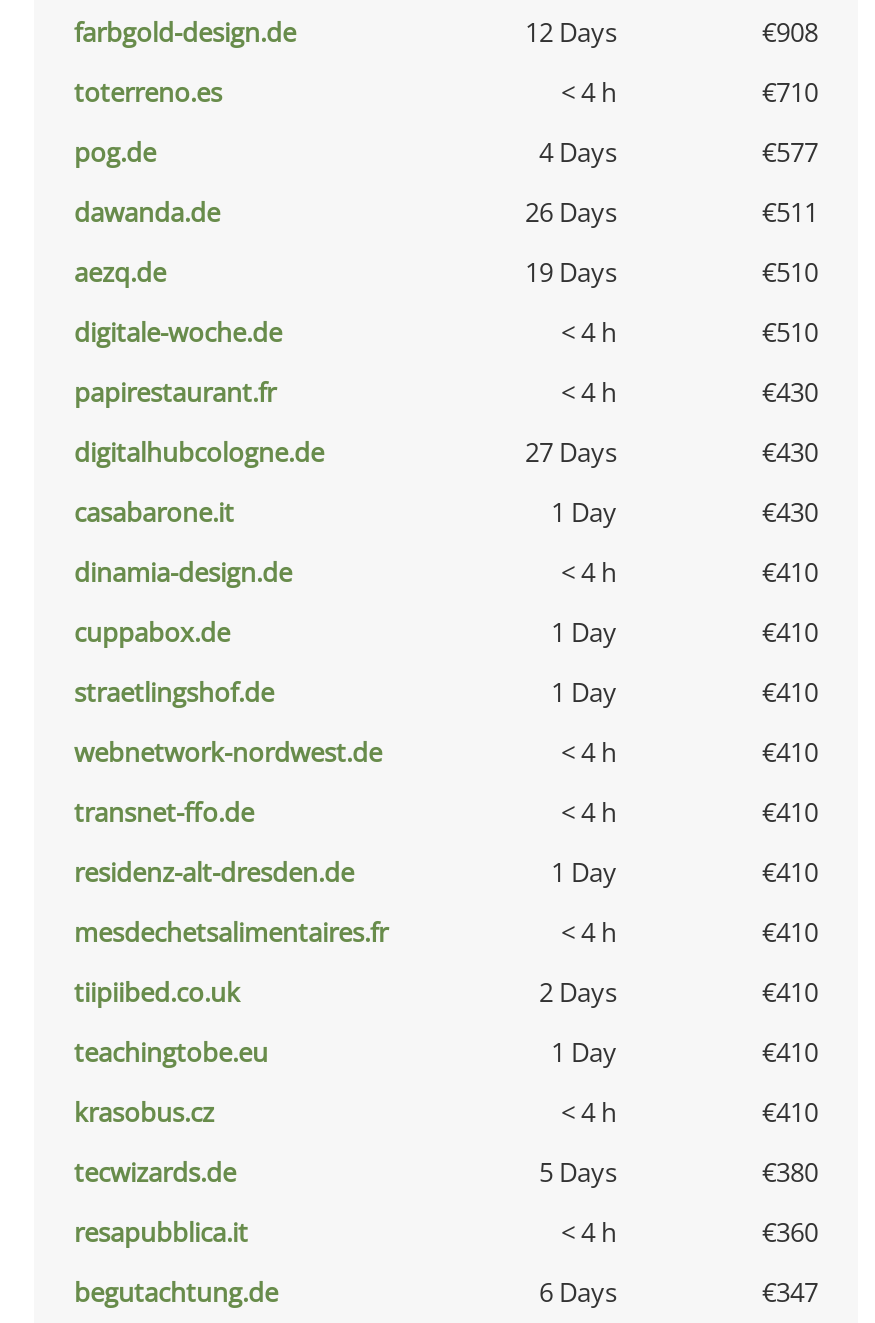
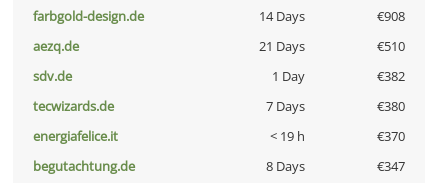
- 12 Days
+ 14 Days

- toterreno.es
- < 4 h
- €710
- pog.de
- 4 Days
- €577
- dawanda.de
- 26 Days
- €511

- 19 Days
+ 21 Days

- digitale-woche.de
- < 4 h
- €510
- papirestaurant.fr
- < 4 h
- €430
- digitalhubcologne.de
- 27 Days
- €430
- casabarone.it
+ sdv.de

- €430
- dinamia-design.de
- < 4 h
- €410
- cuppabox.de
- 1 Day
- €410
- straetlingshof.de
- 1 Day
- €410
- webnetwork-nordwest.de
- < 4 h
- €410
- transnet-ffo.de
- < 4 h
- €410
- residenz-alt-dresden.de
- 1 Day
- €410
- mesdechetsalimentaires.fr
- < 4 h
- €410
- tiipiibed.co.uk
- 2 Days
- €410
- teachingtobe.eu
- 1 Day
- €410
- krasobus.cz
- < 4 h
- €410
+ €382

- 5 Days
+ 7 Days

- resapubblica.it
- < 4 h
- €360
+ energiafelice.it
+ < 19 h
+ €370

- 6 Days
+ 8 Days
